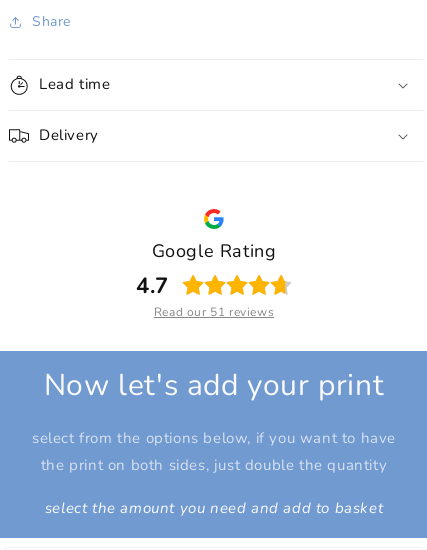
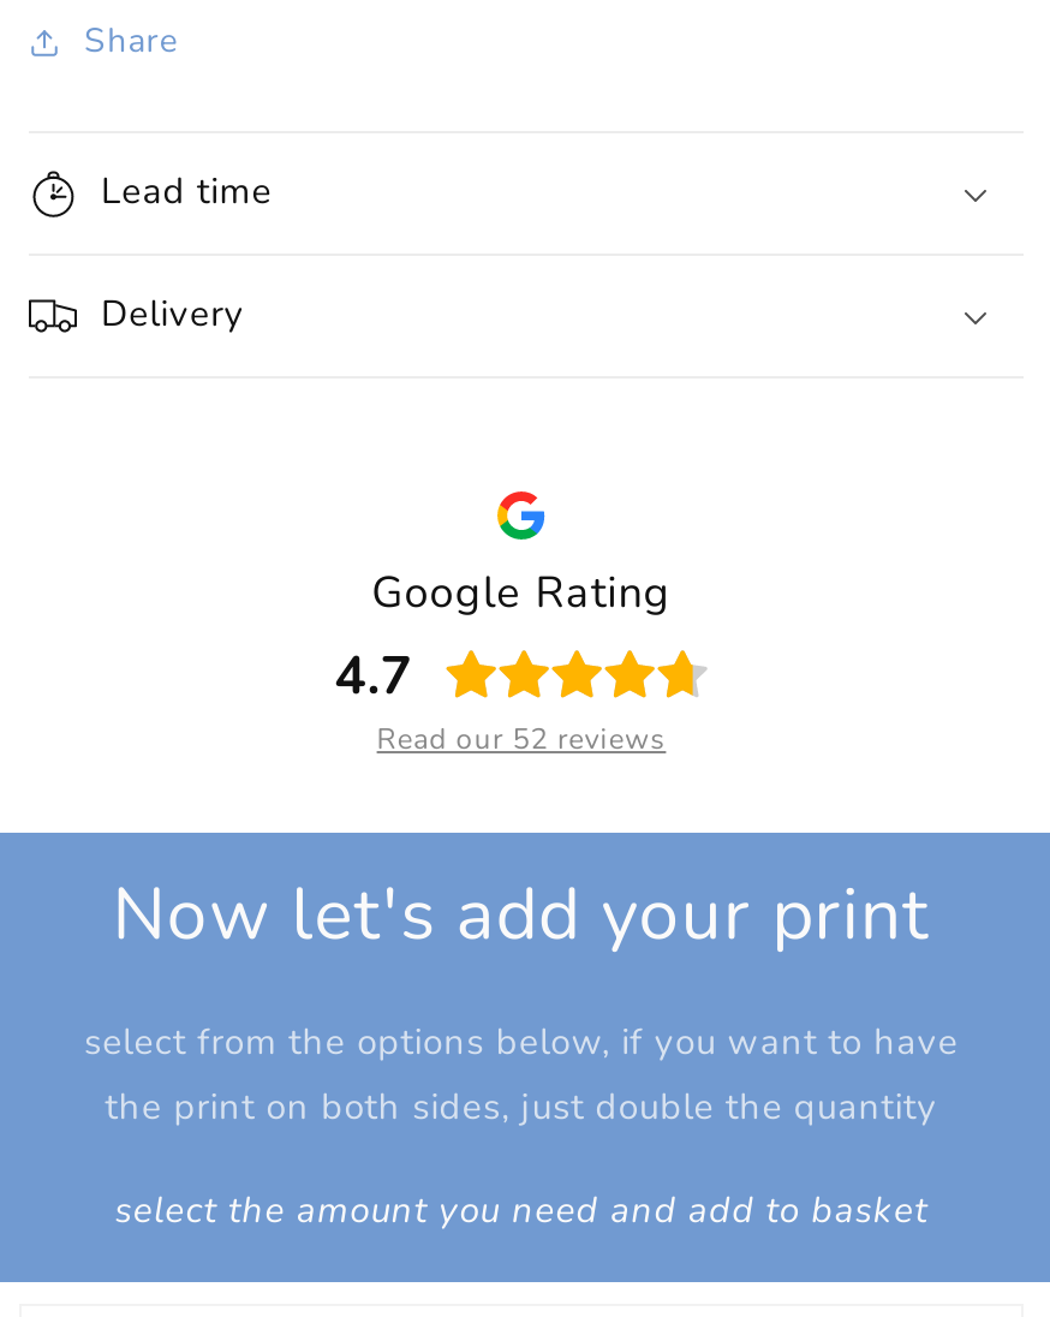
- Read our 51 reviews
+ Read our 52 reviews
